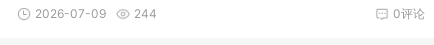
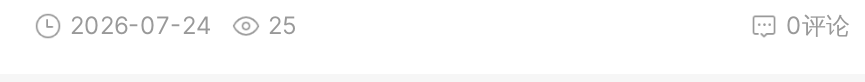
- 2026-07-09
- 244
+ 2026-07-24
+ 25
